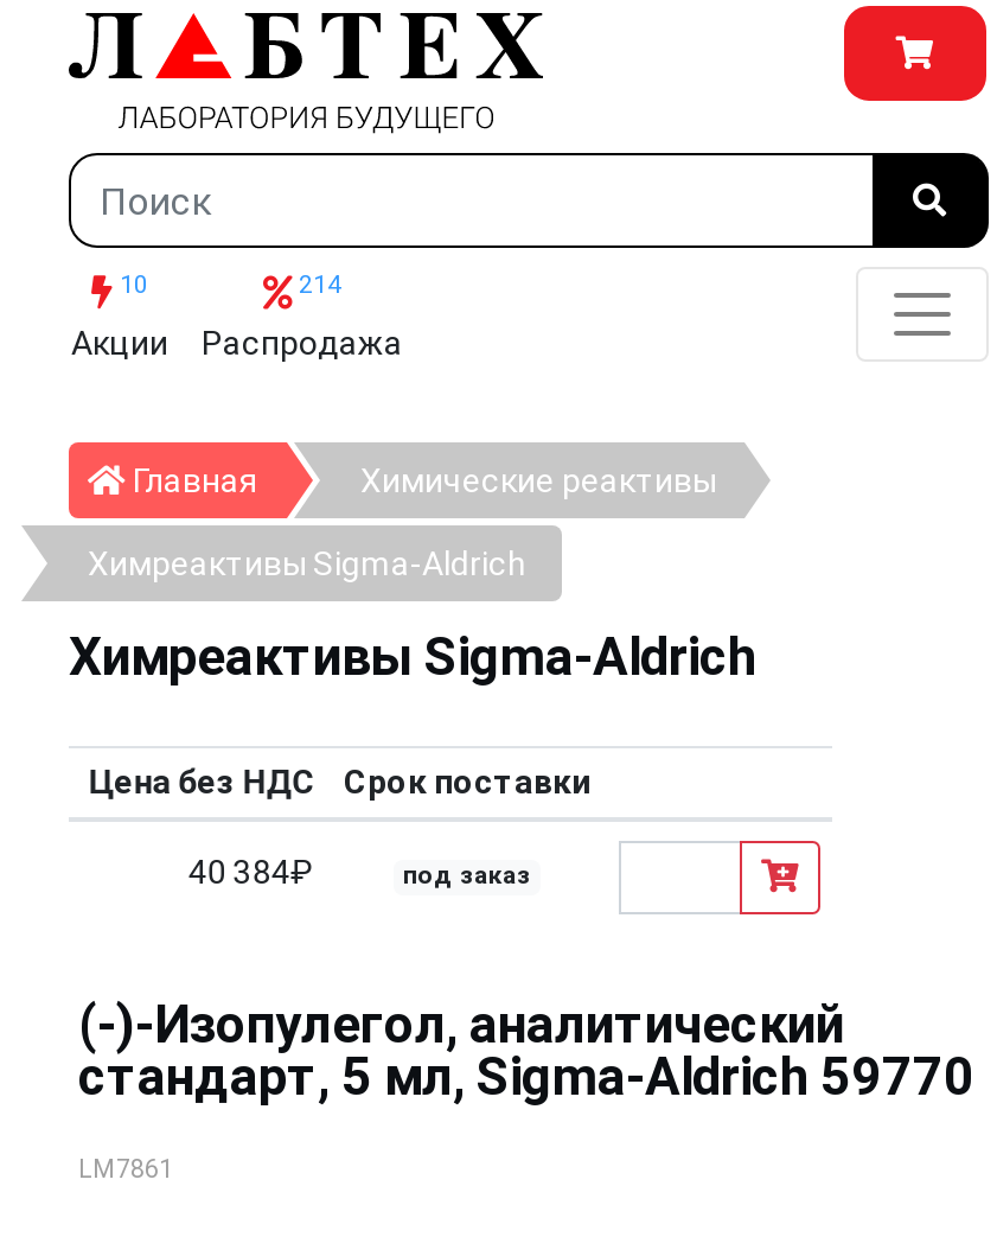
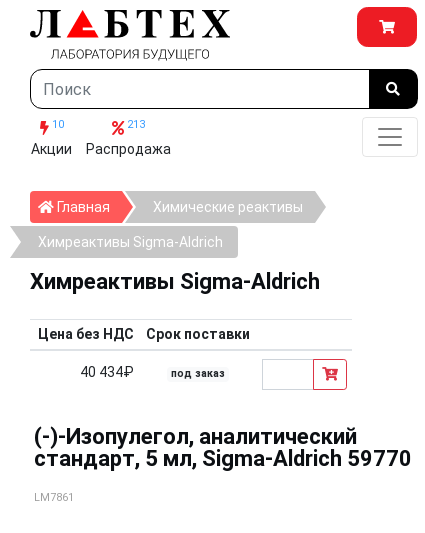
- 214
+ 213

- 40 384₽
+ 40 434₽
